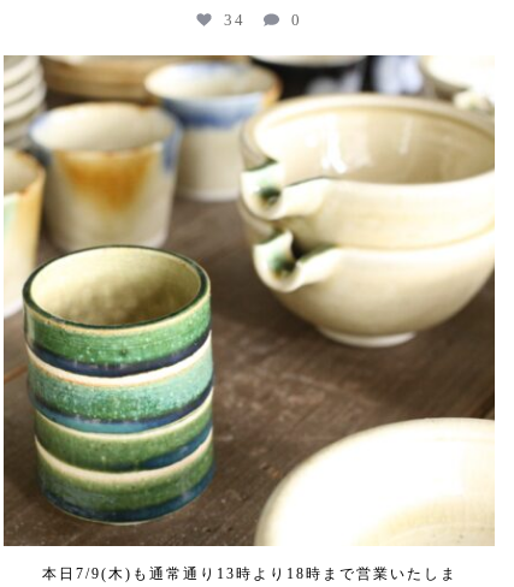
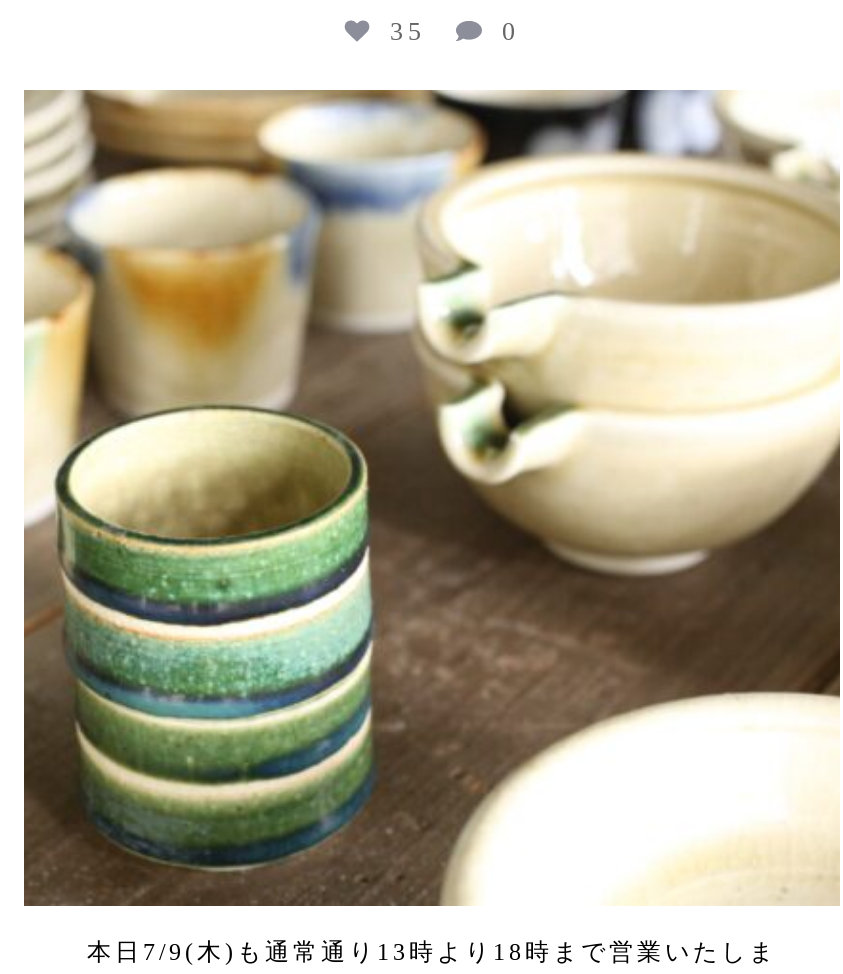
- 34
+ 35
